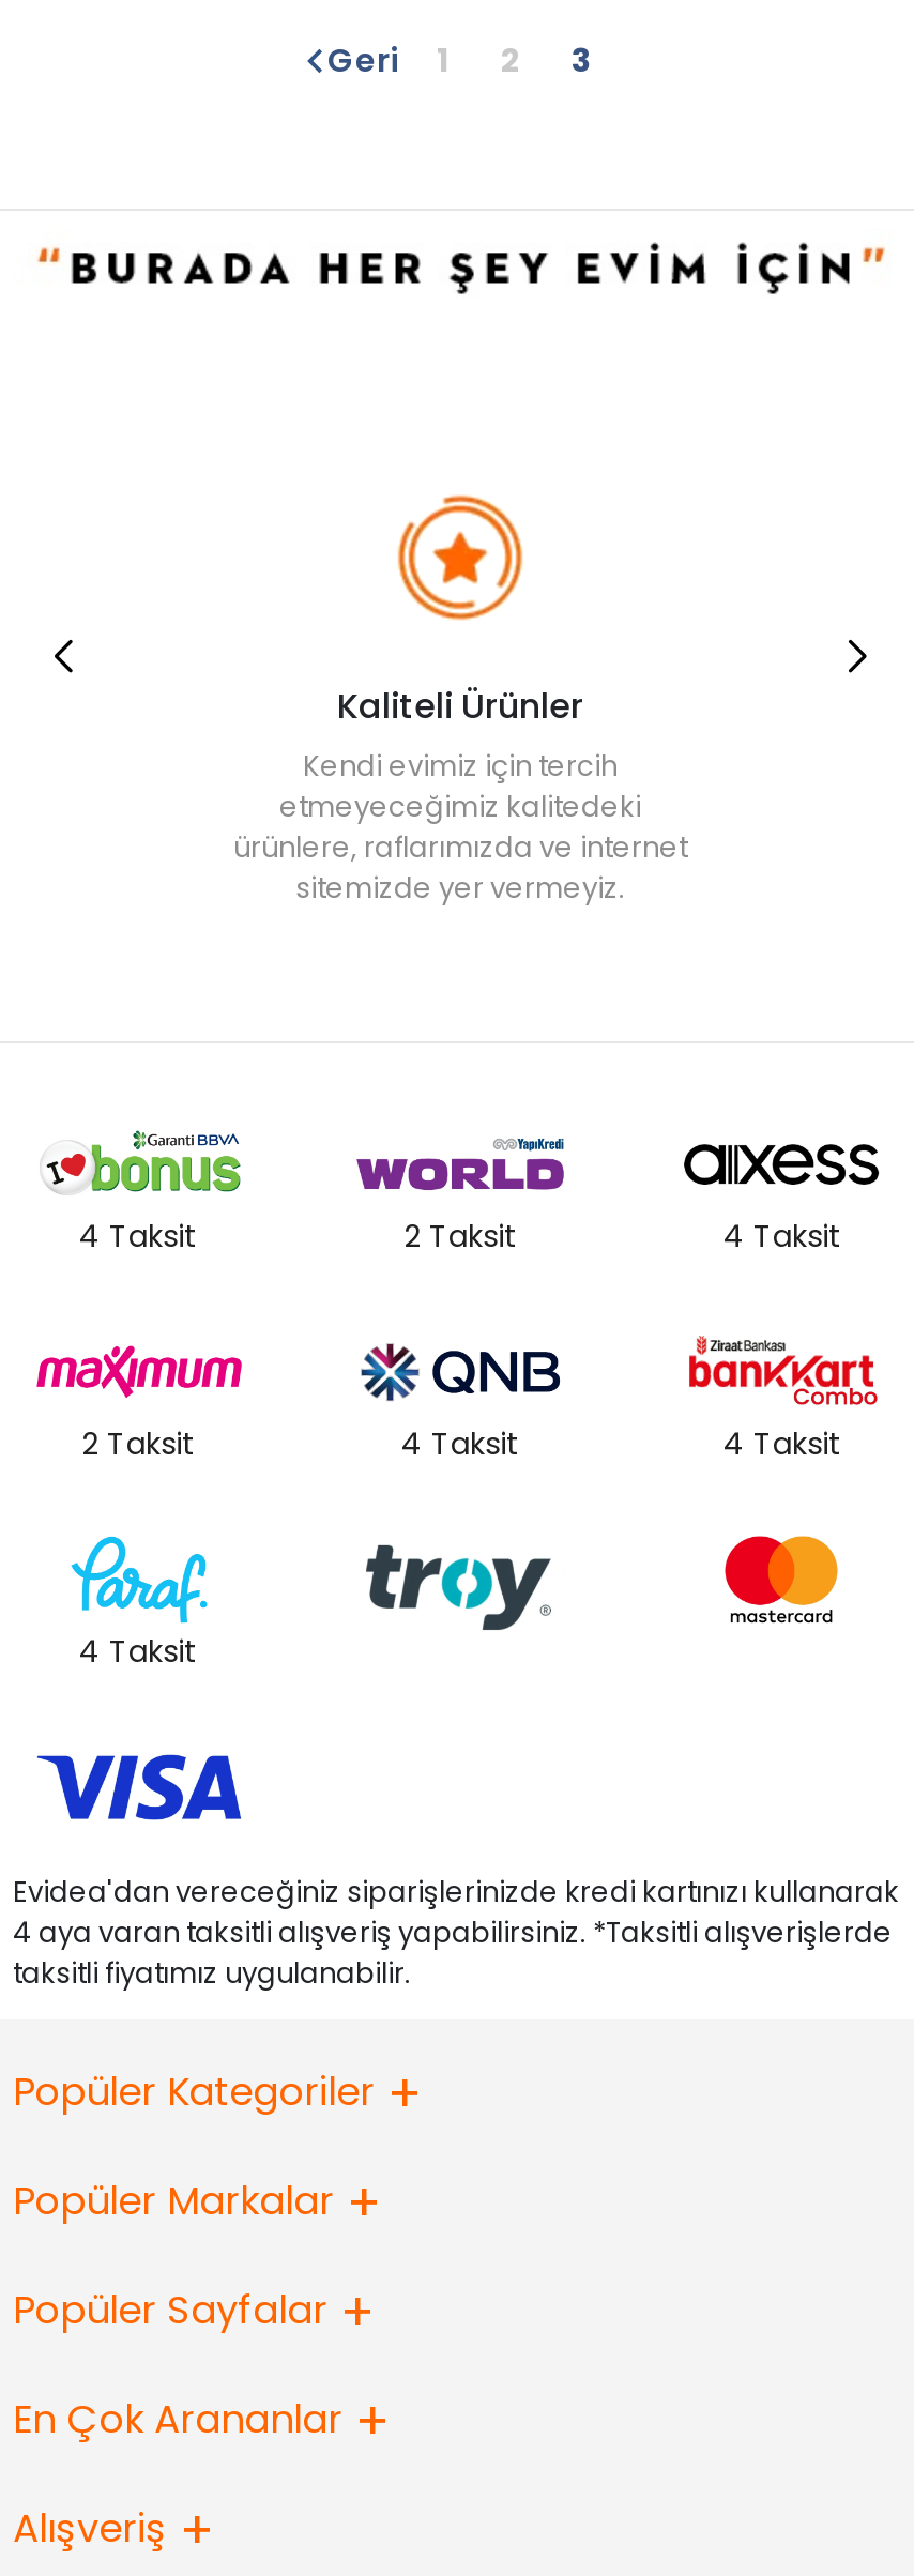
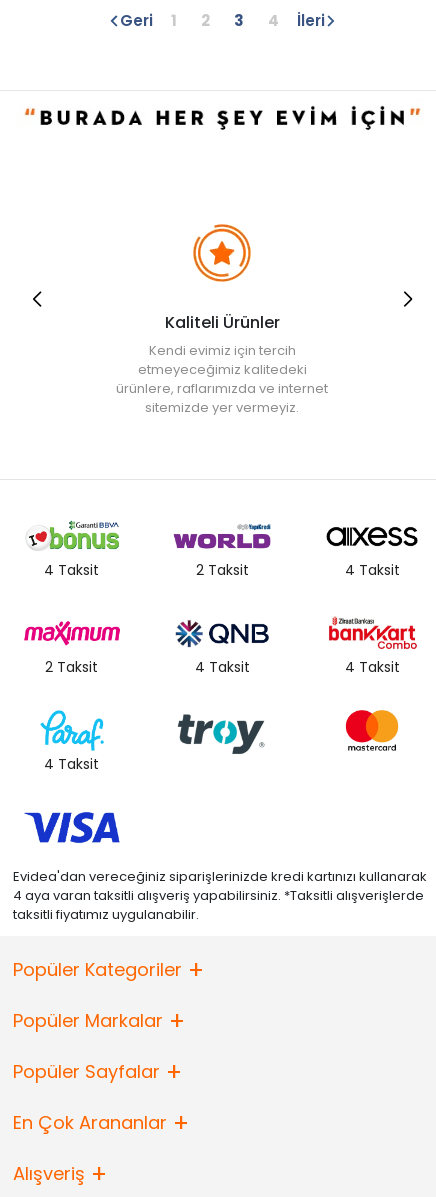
+ 4
+ İleri
